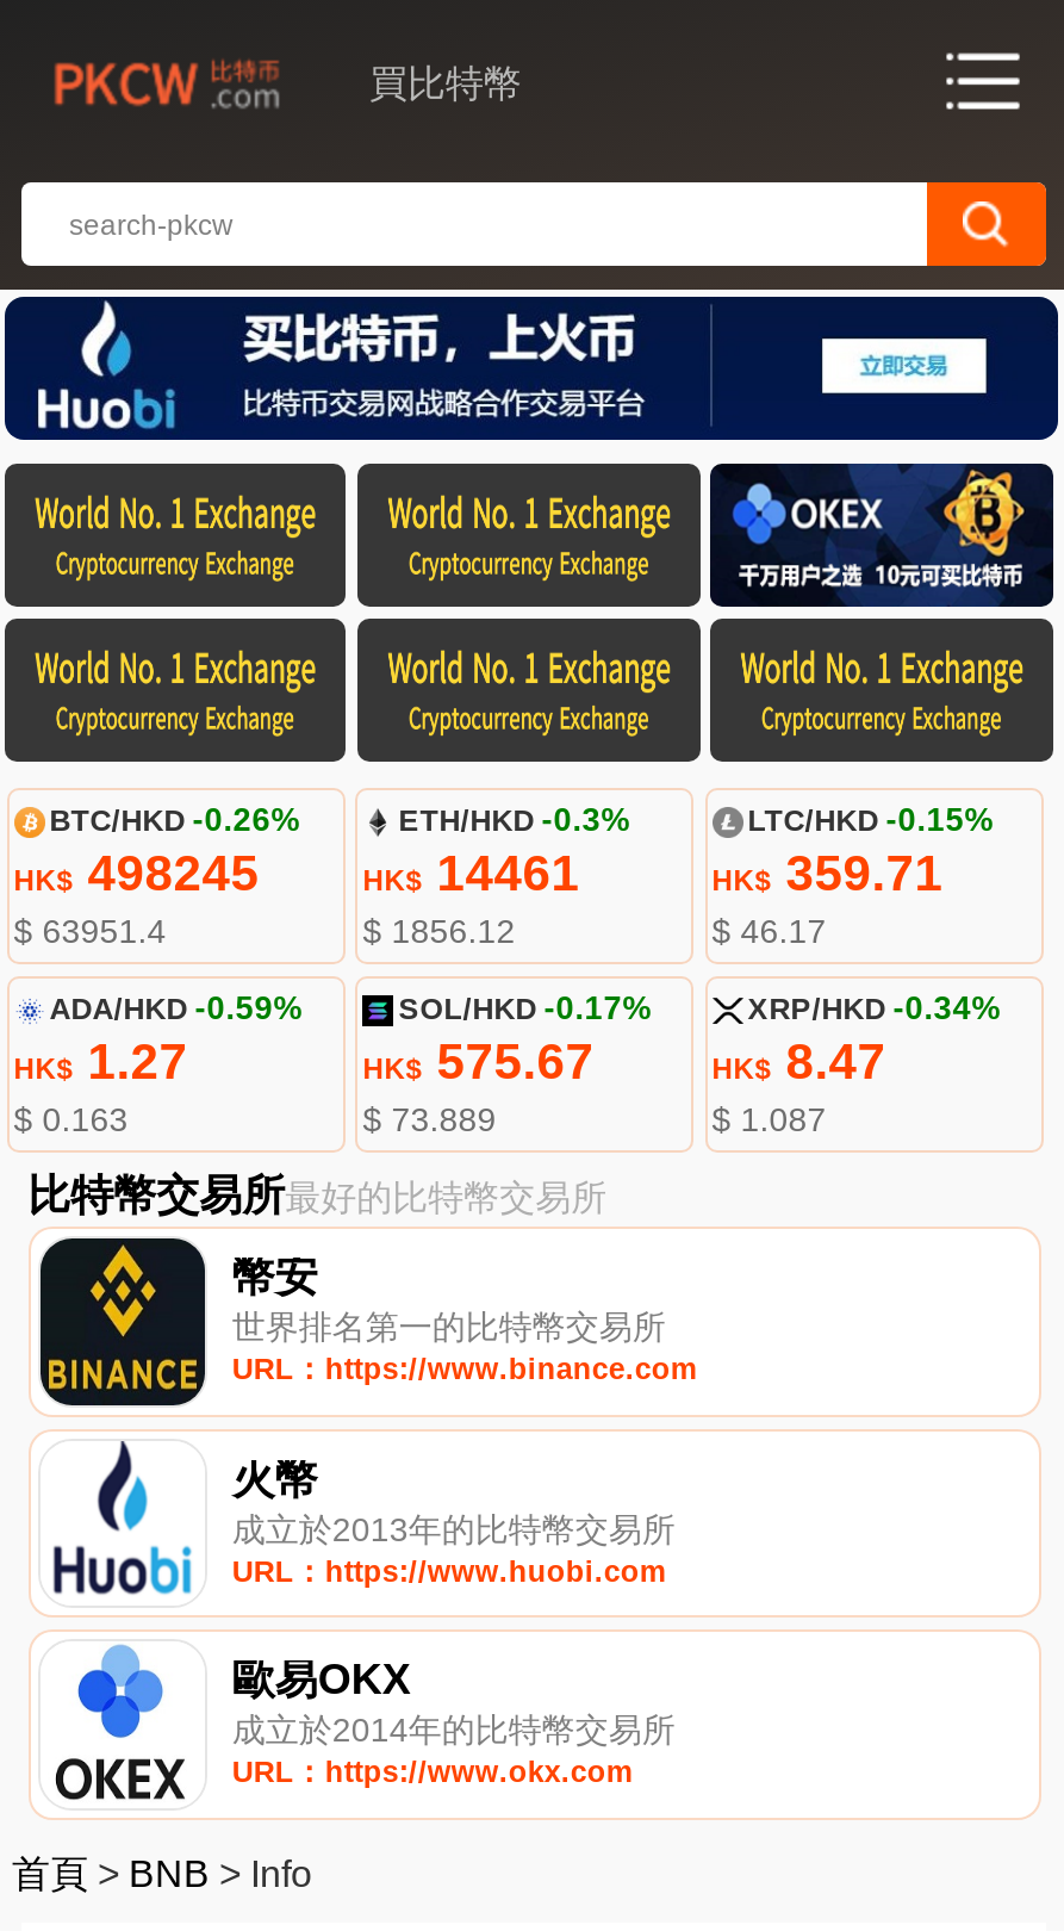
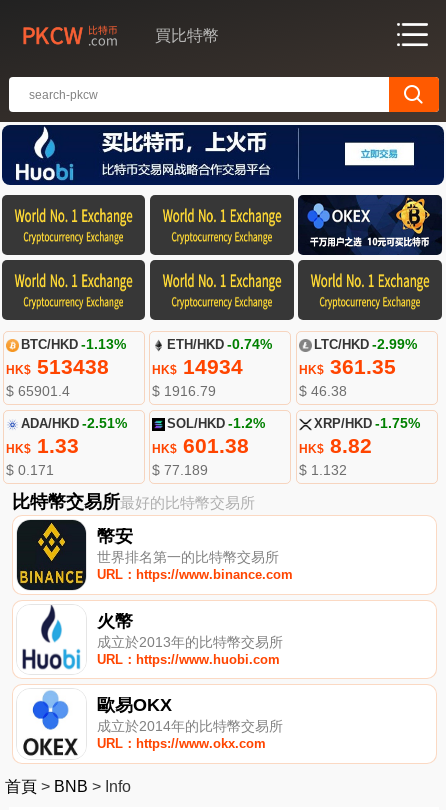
- BTC/HKD -0.26%
- HK$498245
- $ 63951.4
+ BTC/HKD -1.13%
+ HK$513438
+ $ 65901.4

- ETH/HKD -0.3%
- HK$14461
- $ 1856.12
+ ETH/HKD -0.74%
+ HK$14934
+ $ 1916.79

- LTC/HKD -0.15%
- HK$359.71
- $ 46.17
+ LTC/HKD -2.99%
+ HK$361.35
+ $ 46.38

- ADA/HKD -0.59%
- HK$1.27
- $ 0.163
+ ADA/HKD -2.51%
+ HK$1.33
+ $ 0.171

- SOL/HKD -0.17%
- HK$575.67
- $ 73.889
+ SOL/HKD -1.2%
+ HK$601.38
+ $ 77.189

- XRP/HKD -0.34%
- HK$8.47
- $ 1.087
+ XRP/HKD -1.75%
+ HK$8.82
+ $ 1.132
